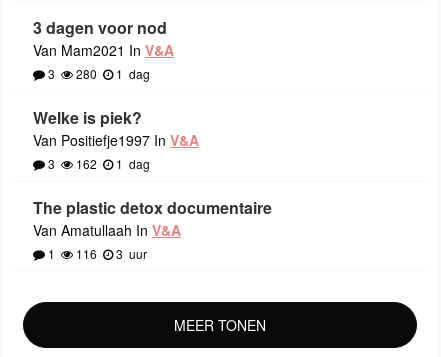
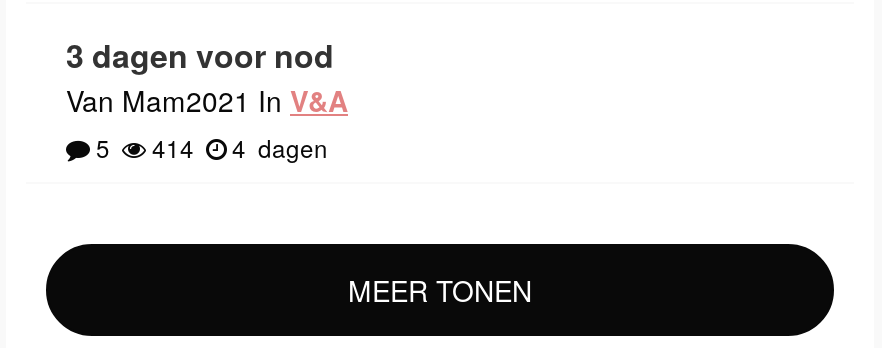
- 3
- 280
- 1 dag
- Welke is piek?
- Van Positiefje1997 In V&A
- 3
- 162
- 1 dag
- The plastic detox documentaire
- Van Amatullaah In V&A
- 1
- 116
- 3 uur
+ 5
+ 414
+ 4 dagen
